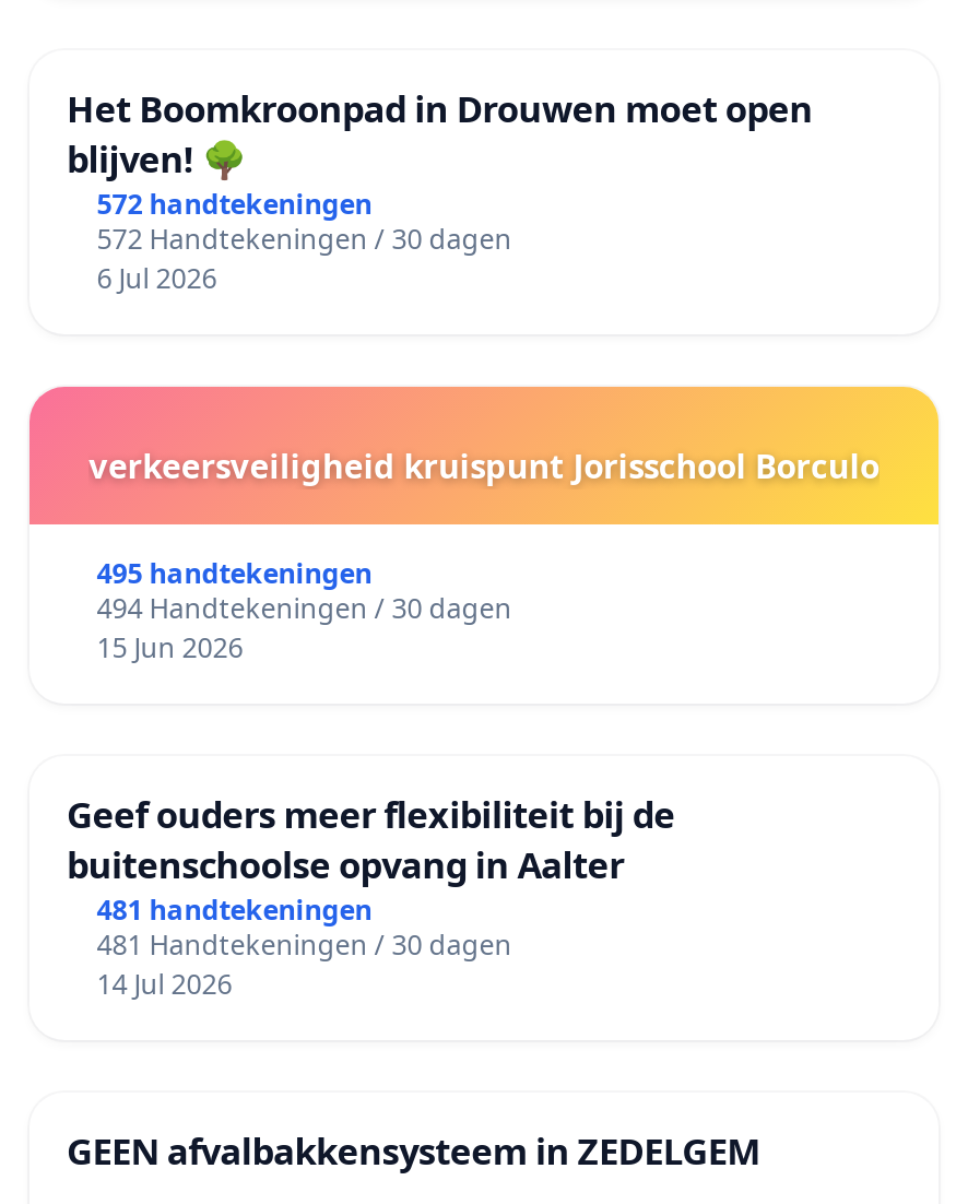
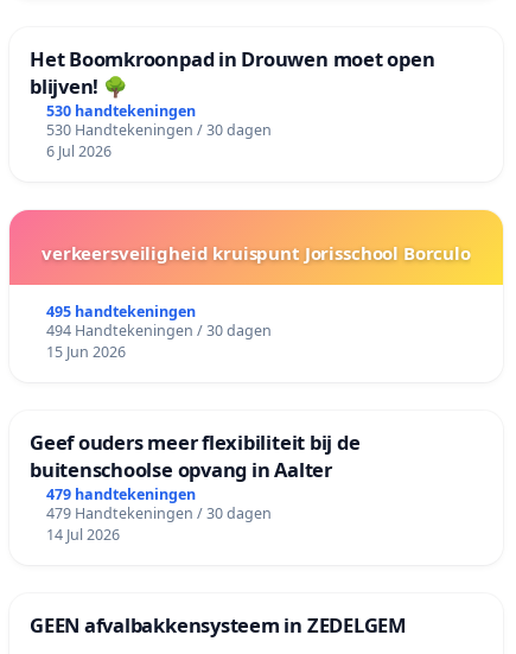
- 572 handtekeningen
+ 530 handtekeningen

- 572 Handtekeningen / 30 dagen
+ 530 Handtekeningen / 30 dagen

- 481 handtekeningen
+ 479 handtekeningen

- 481 Handtekeningen / 30 dagen
+ 479 Handtekeningen / 30 dagen
